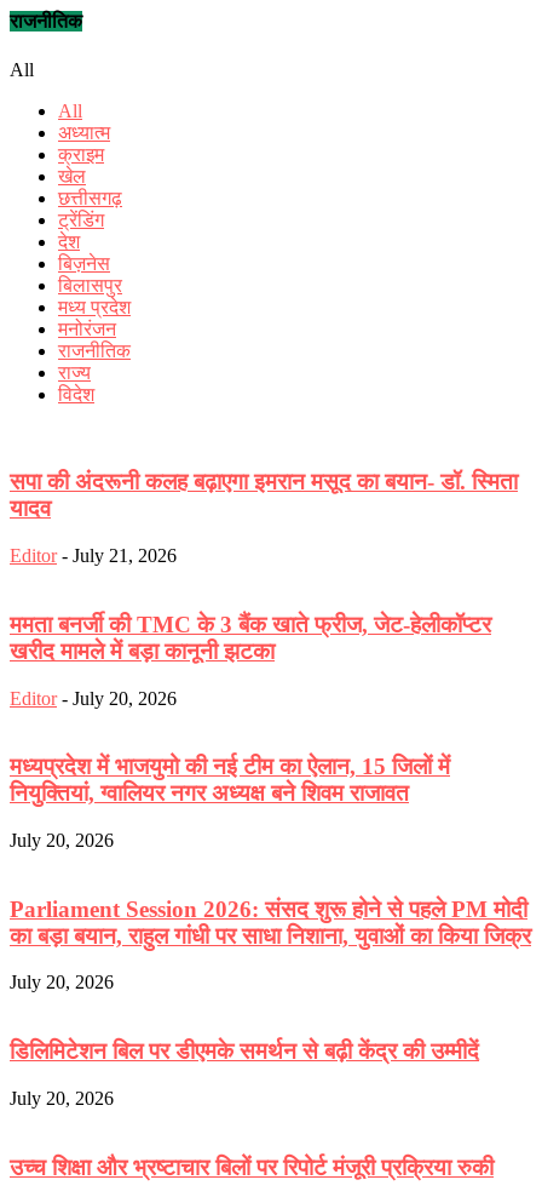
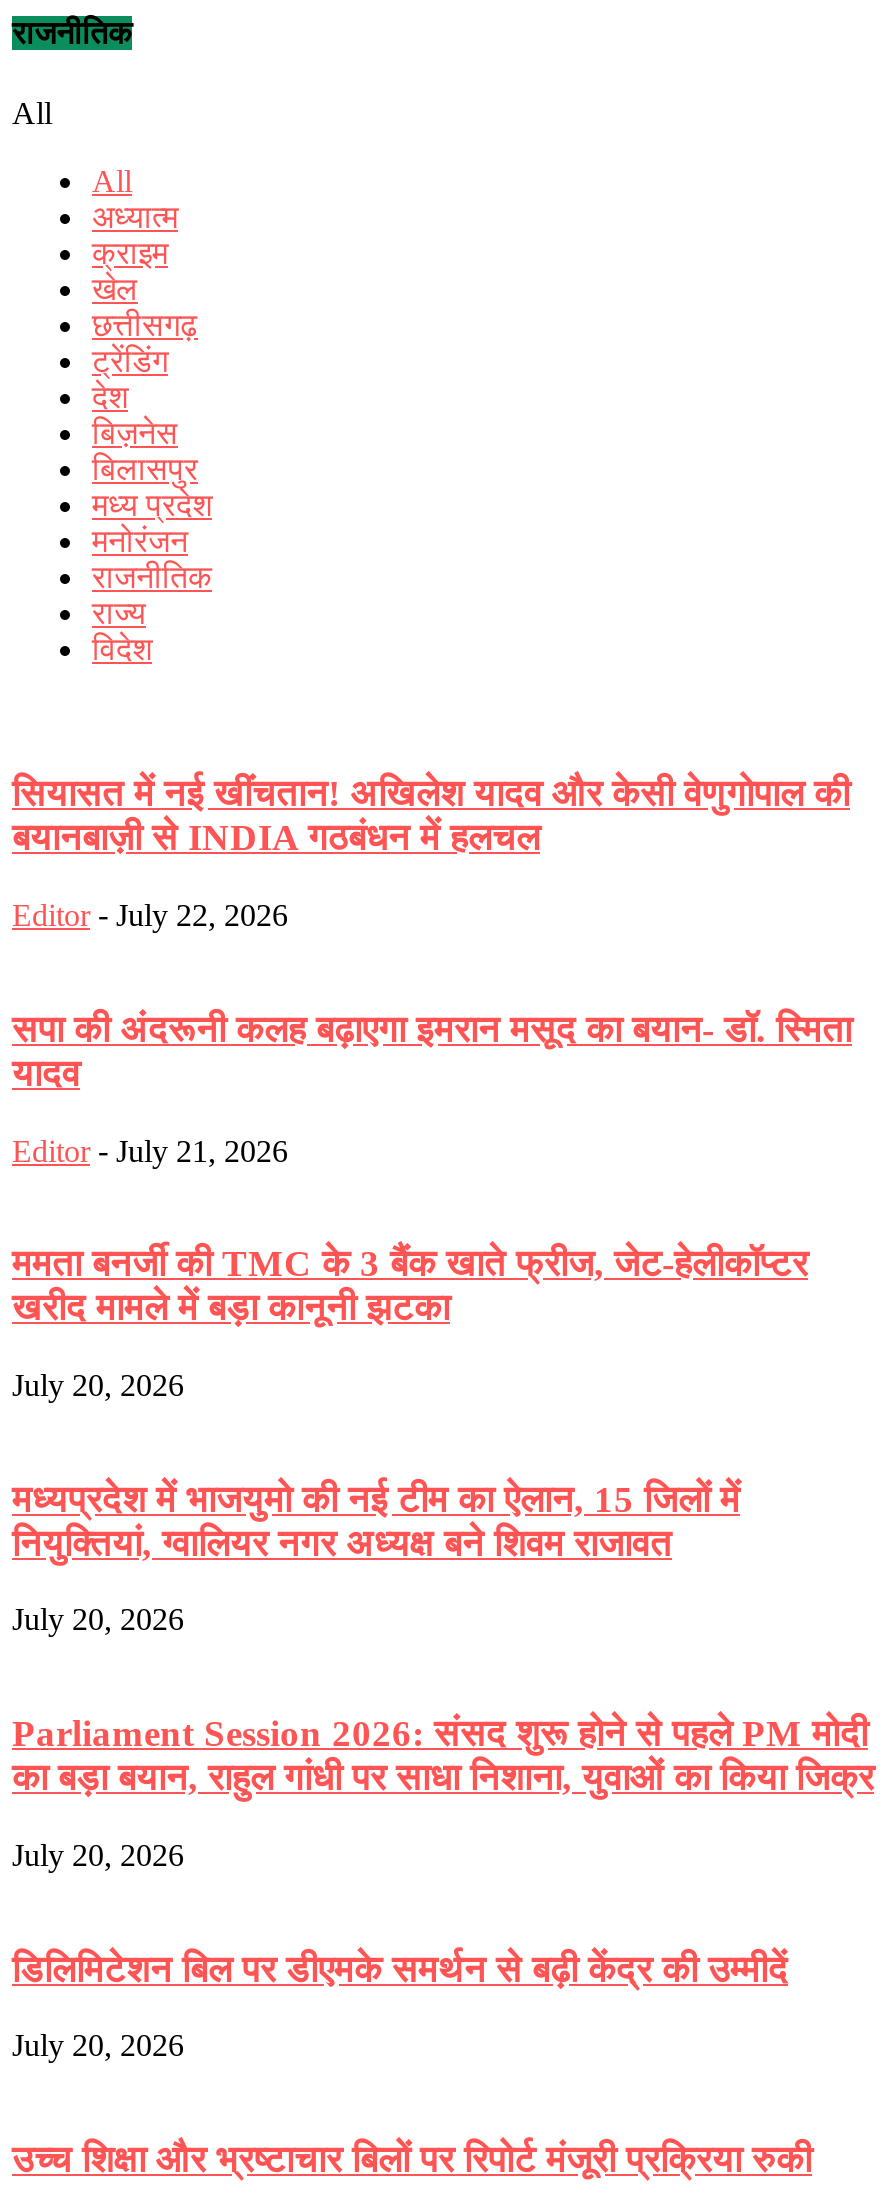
+ सियासत में नई खींचतान! अखिलेश यादव और केसी वेणुगोपाल की
+ बयानबाज़ी से INDIA गठबंधन में हलचल
+ Editor - July 22, 2026

- Editor - July 20, 2026
+ July 20, 2026
